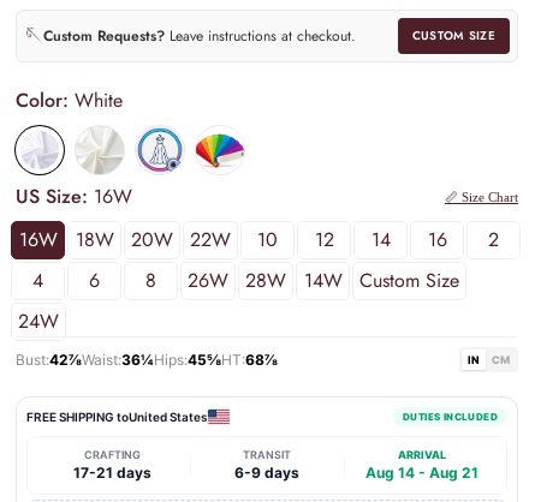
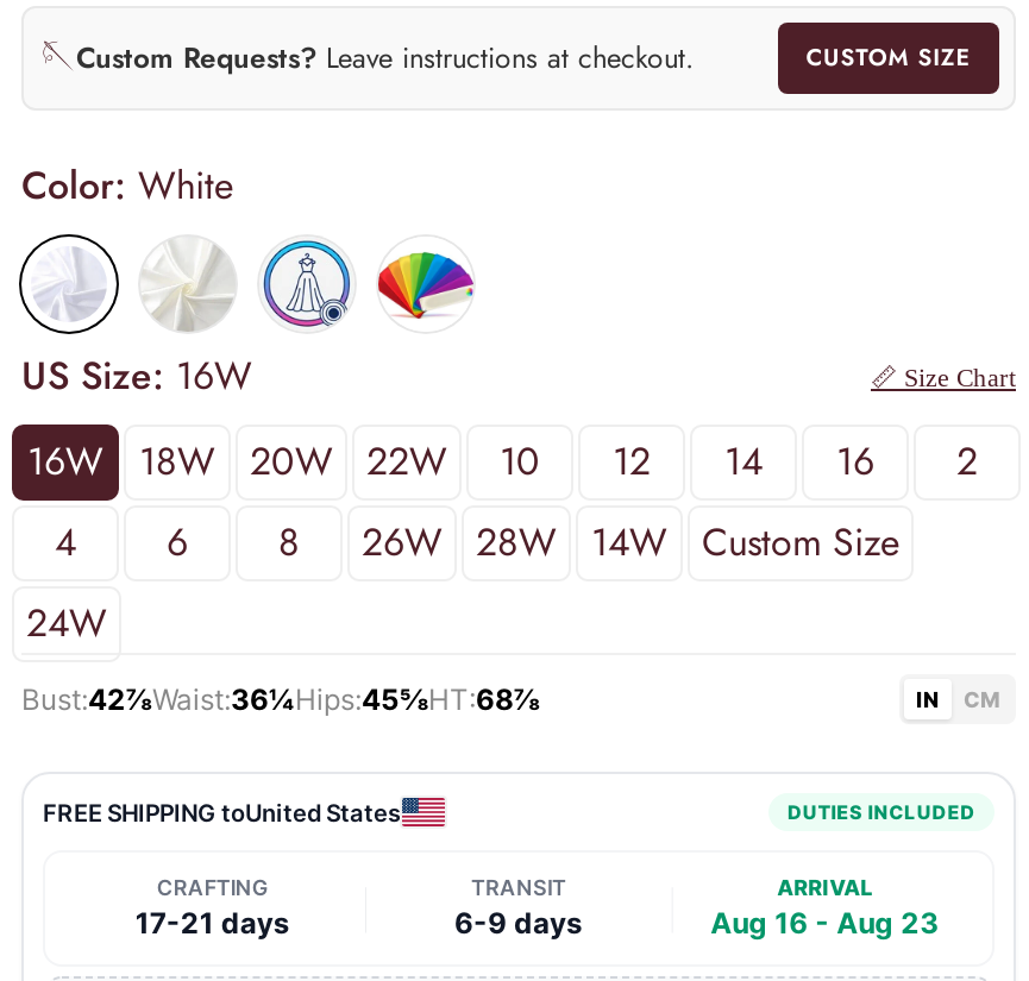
- Aug 14 - Aug 21
+ Aug 16 - Aug 23
